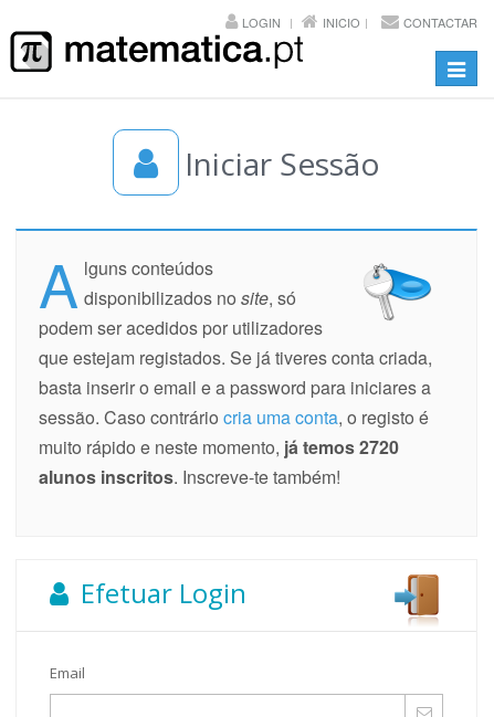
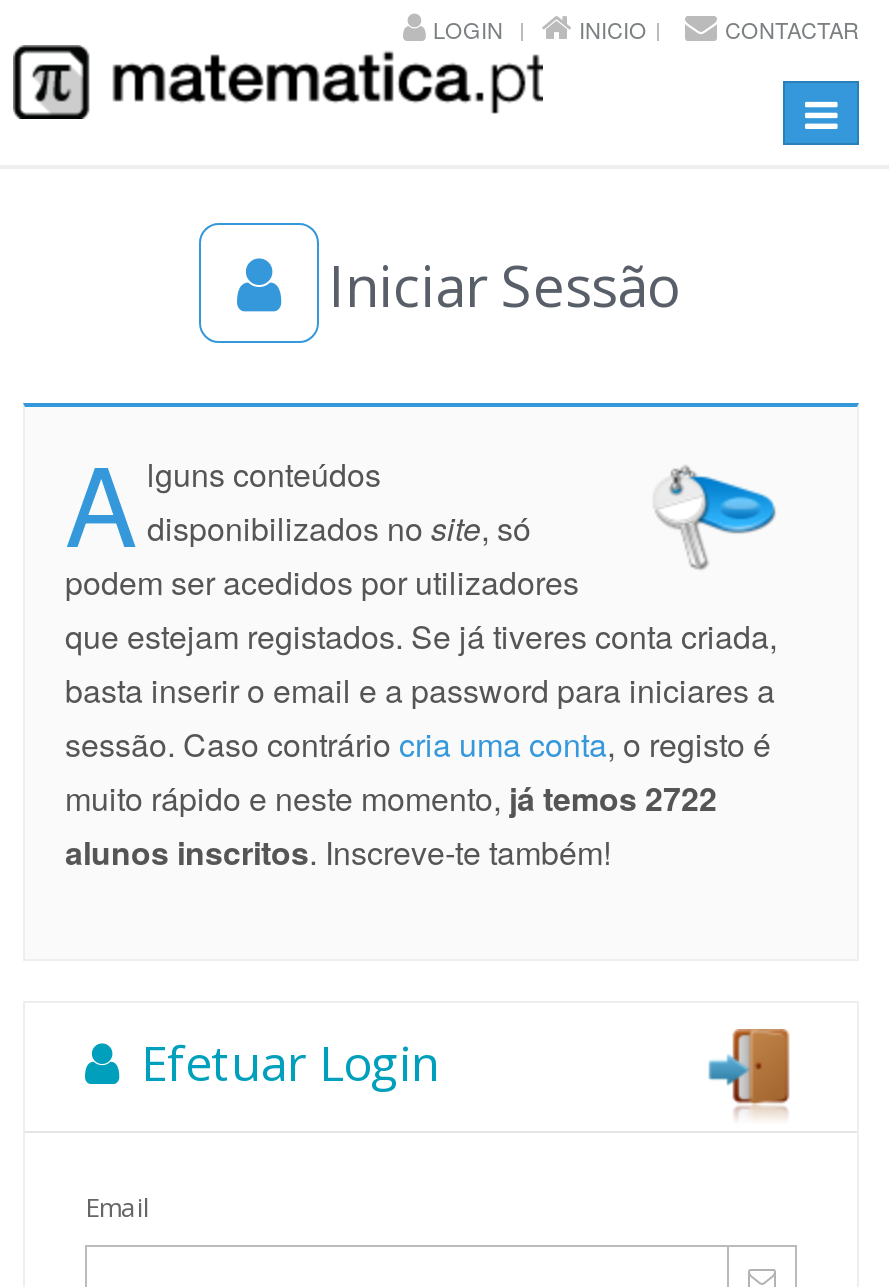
- muito rápido e neste momento, já temos 2720
+ muito rápido e neste momento, já temos 2722
